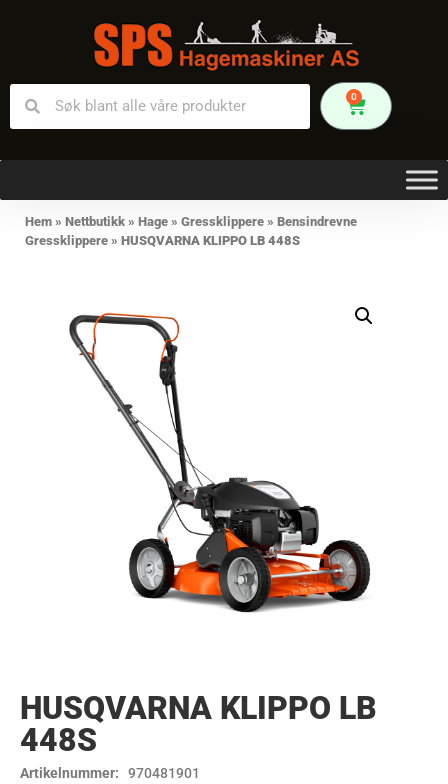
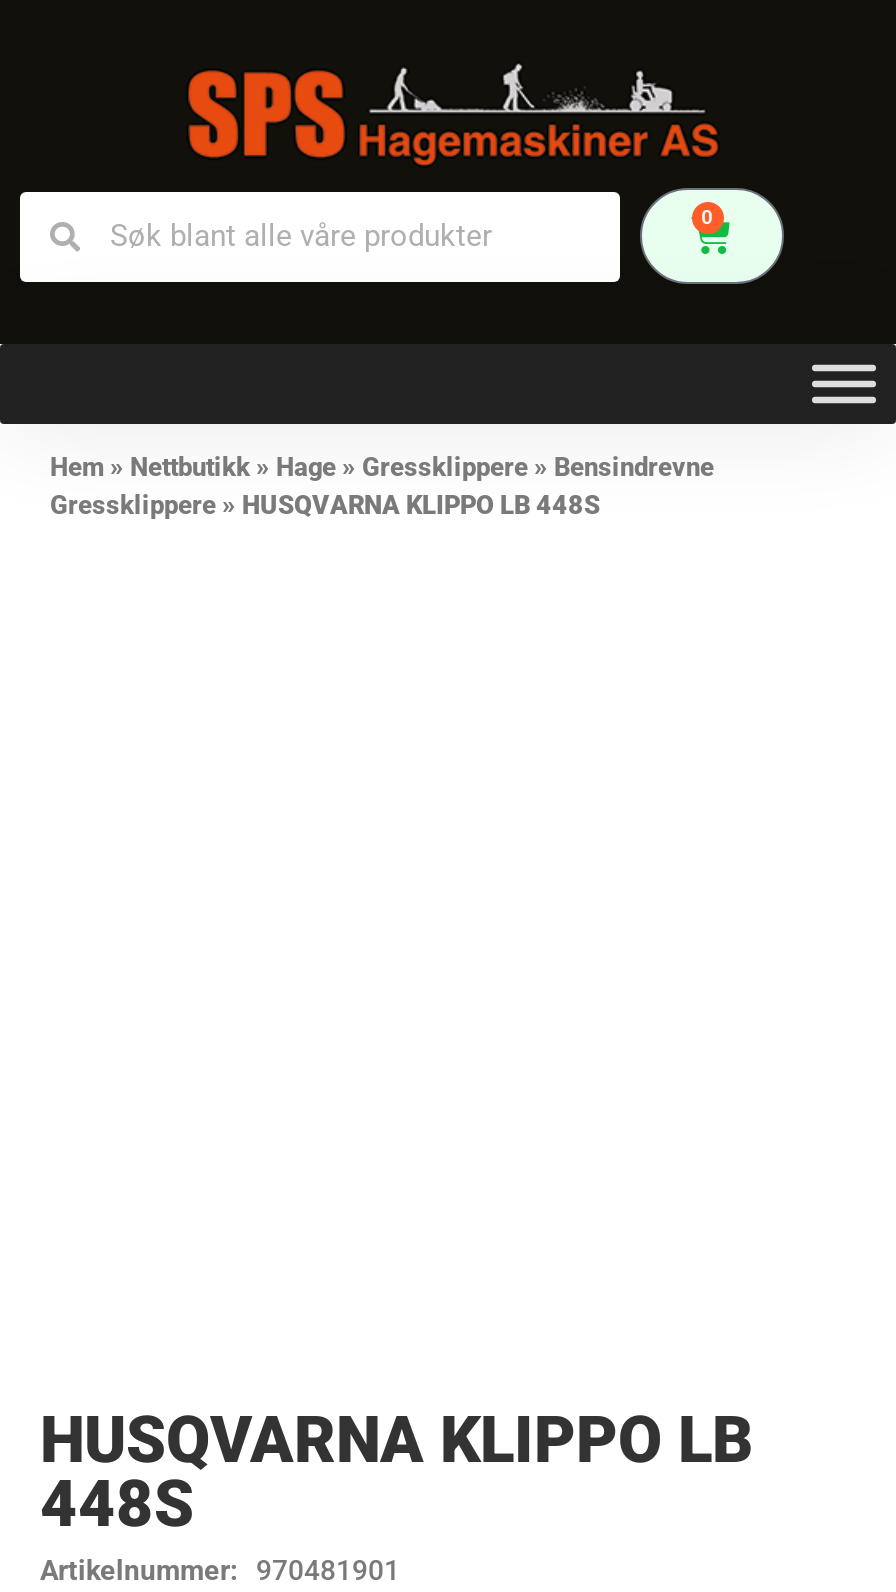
- [image]
